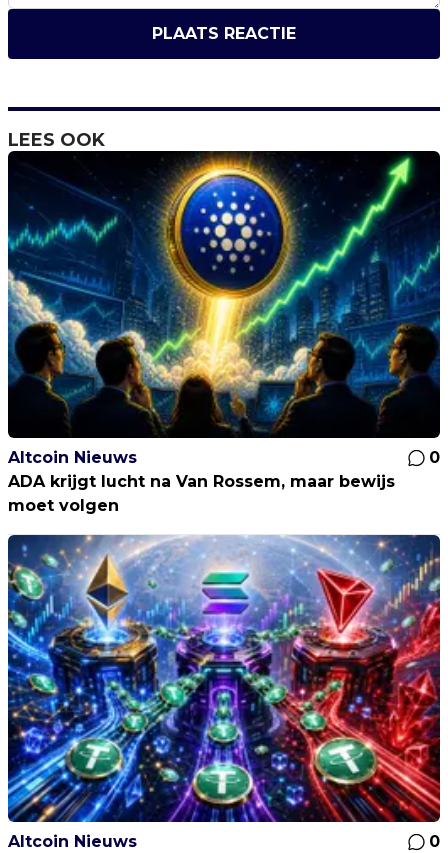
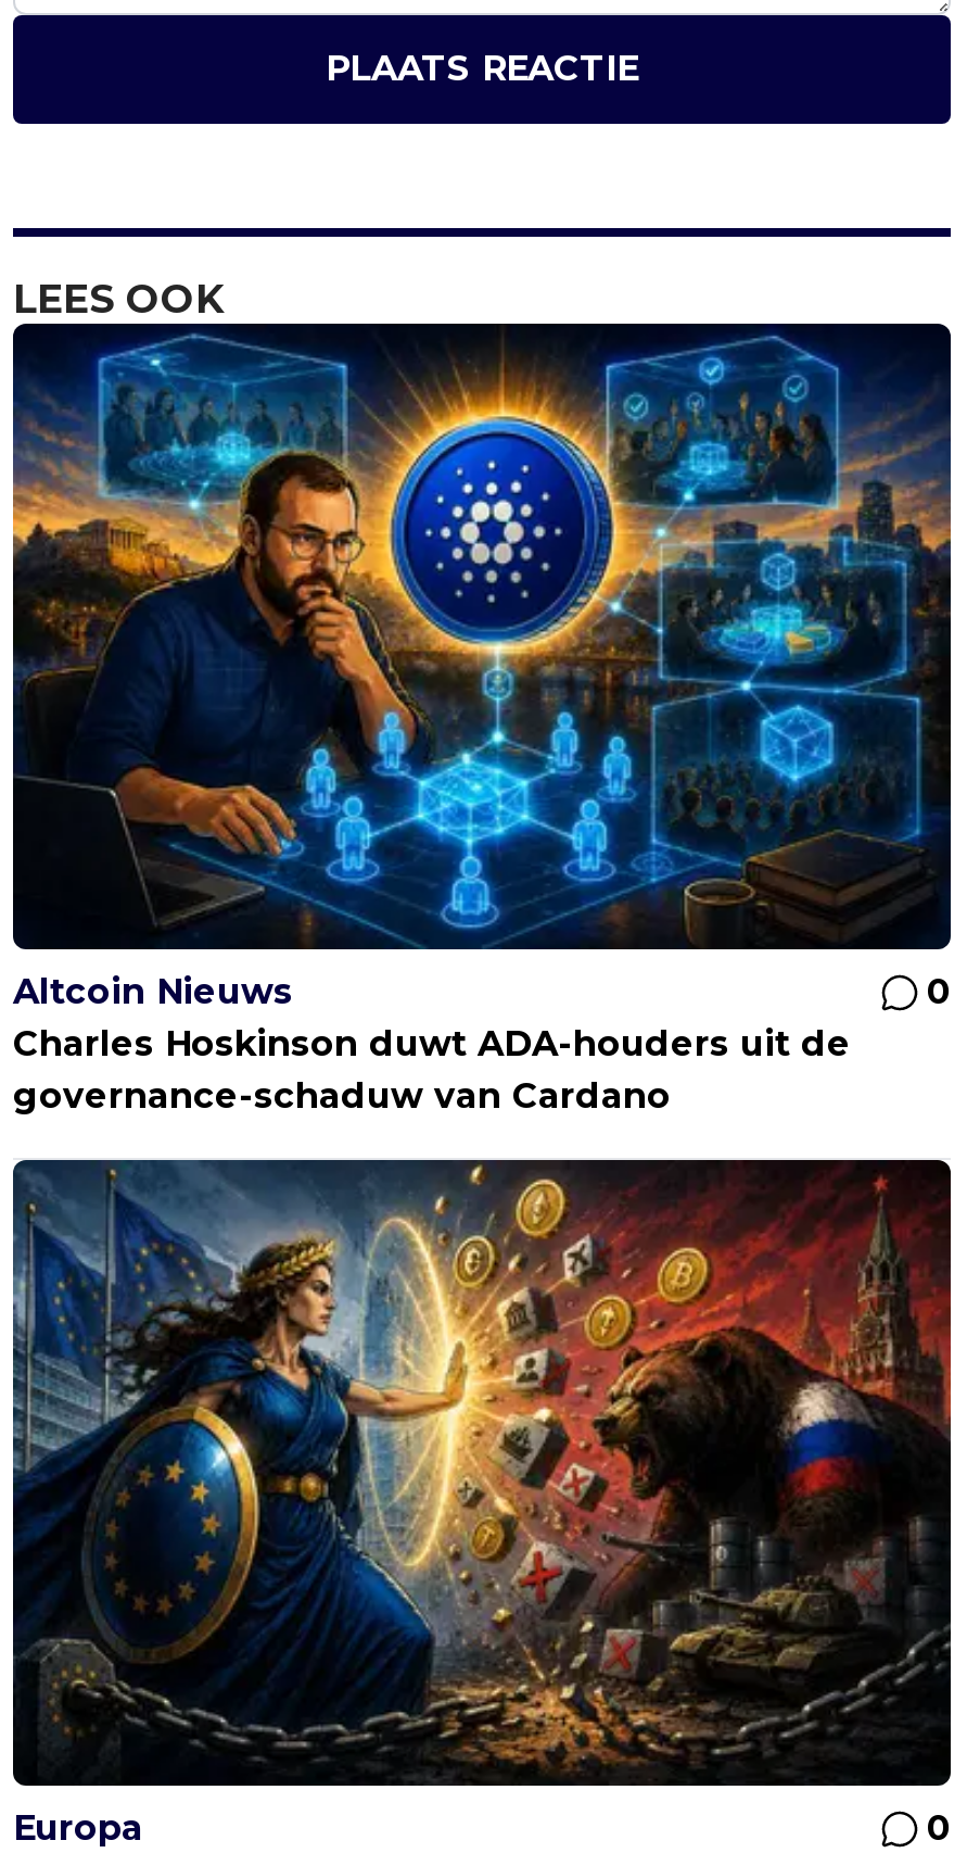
- [image]
- ADA krijgt lucht na Van Rossem, maar bewijs
- moet volgen
+ [image]
+ Charles Hoskinson duwt ADA-houders uit de
+ governance-schaduw van Cardano

- [image]
- Altcoin Nieuws
+ [image]
+ Europa
